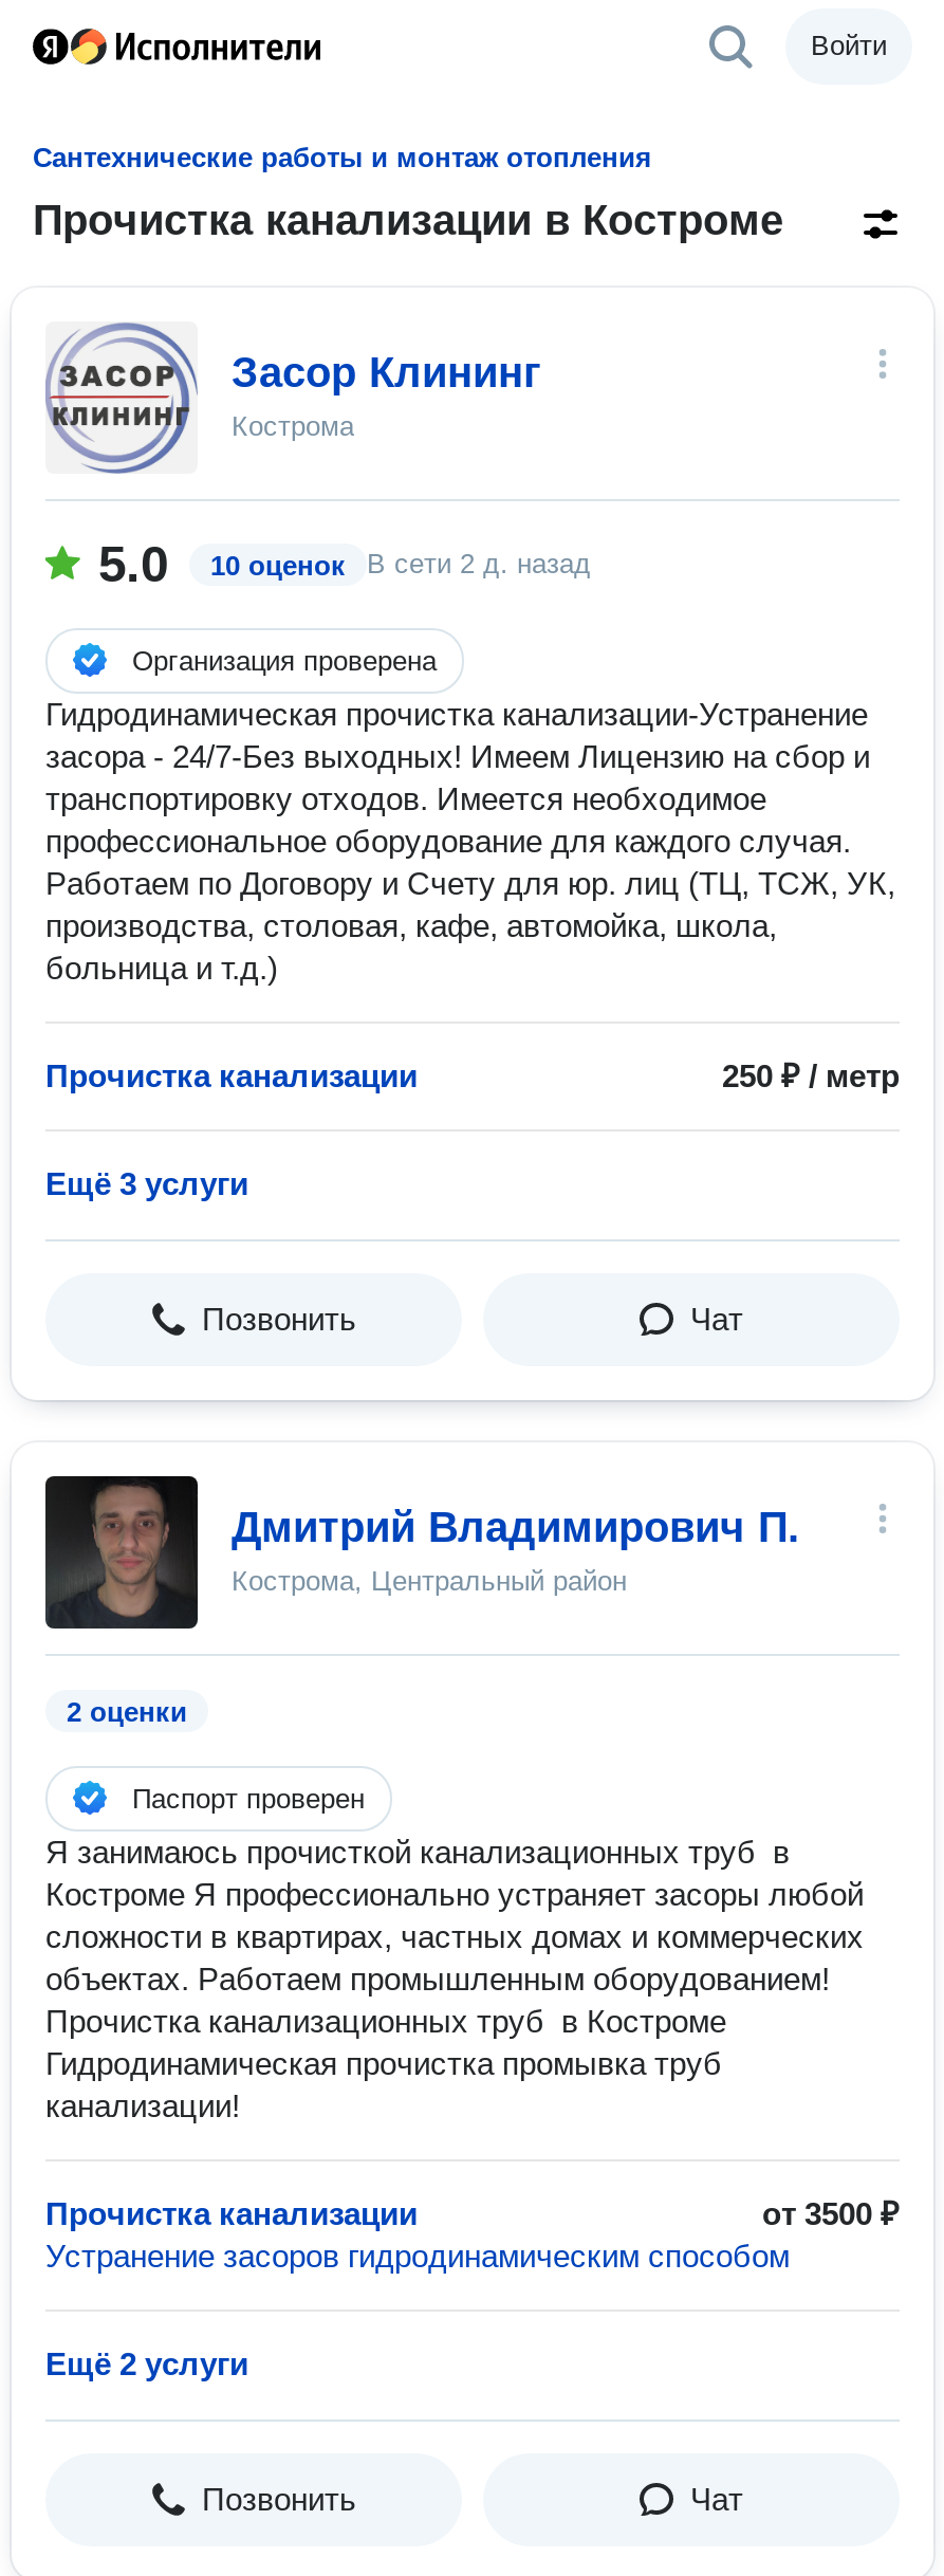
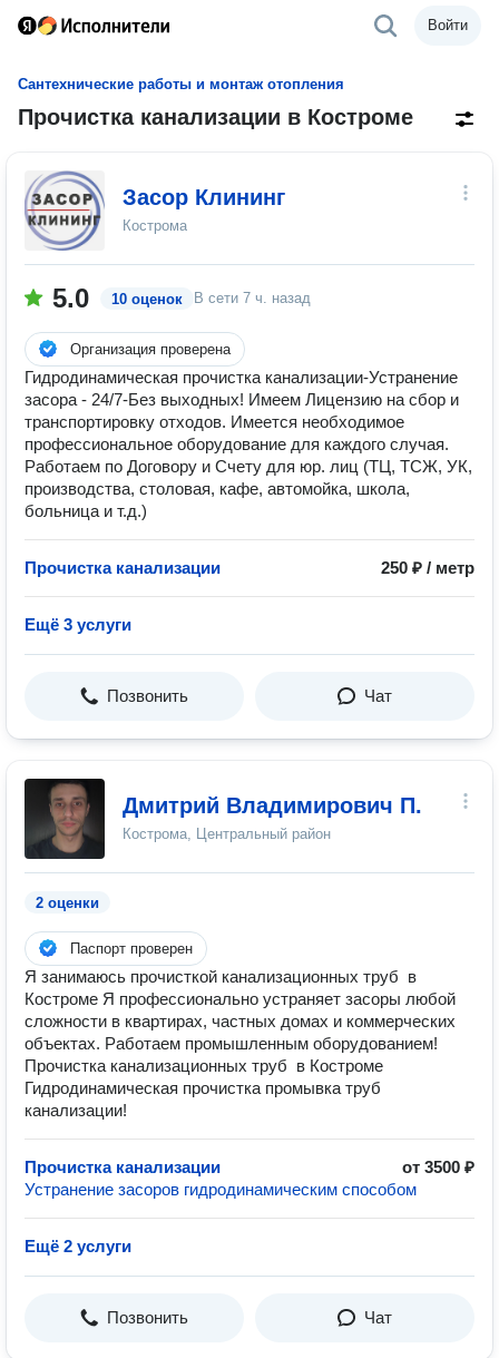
- 5.0 10 оценок В сети 2 д. назад
+ 5.0 10 оценок В сети 7 ч. назад
